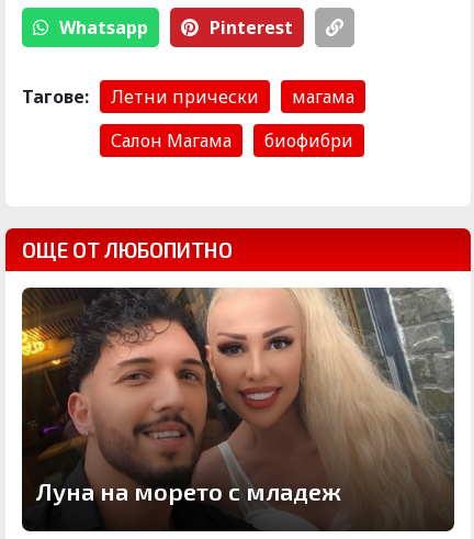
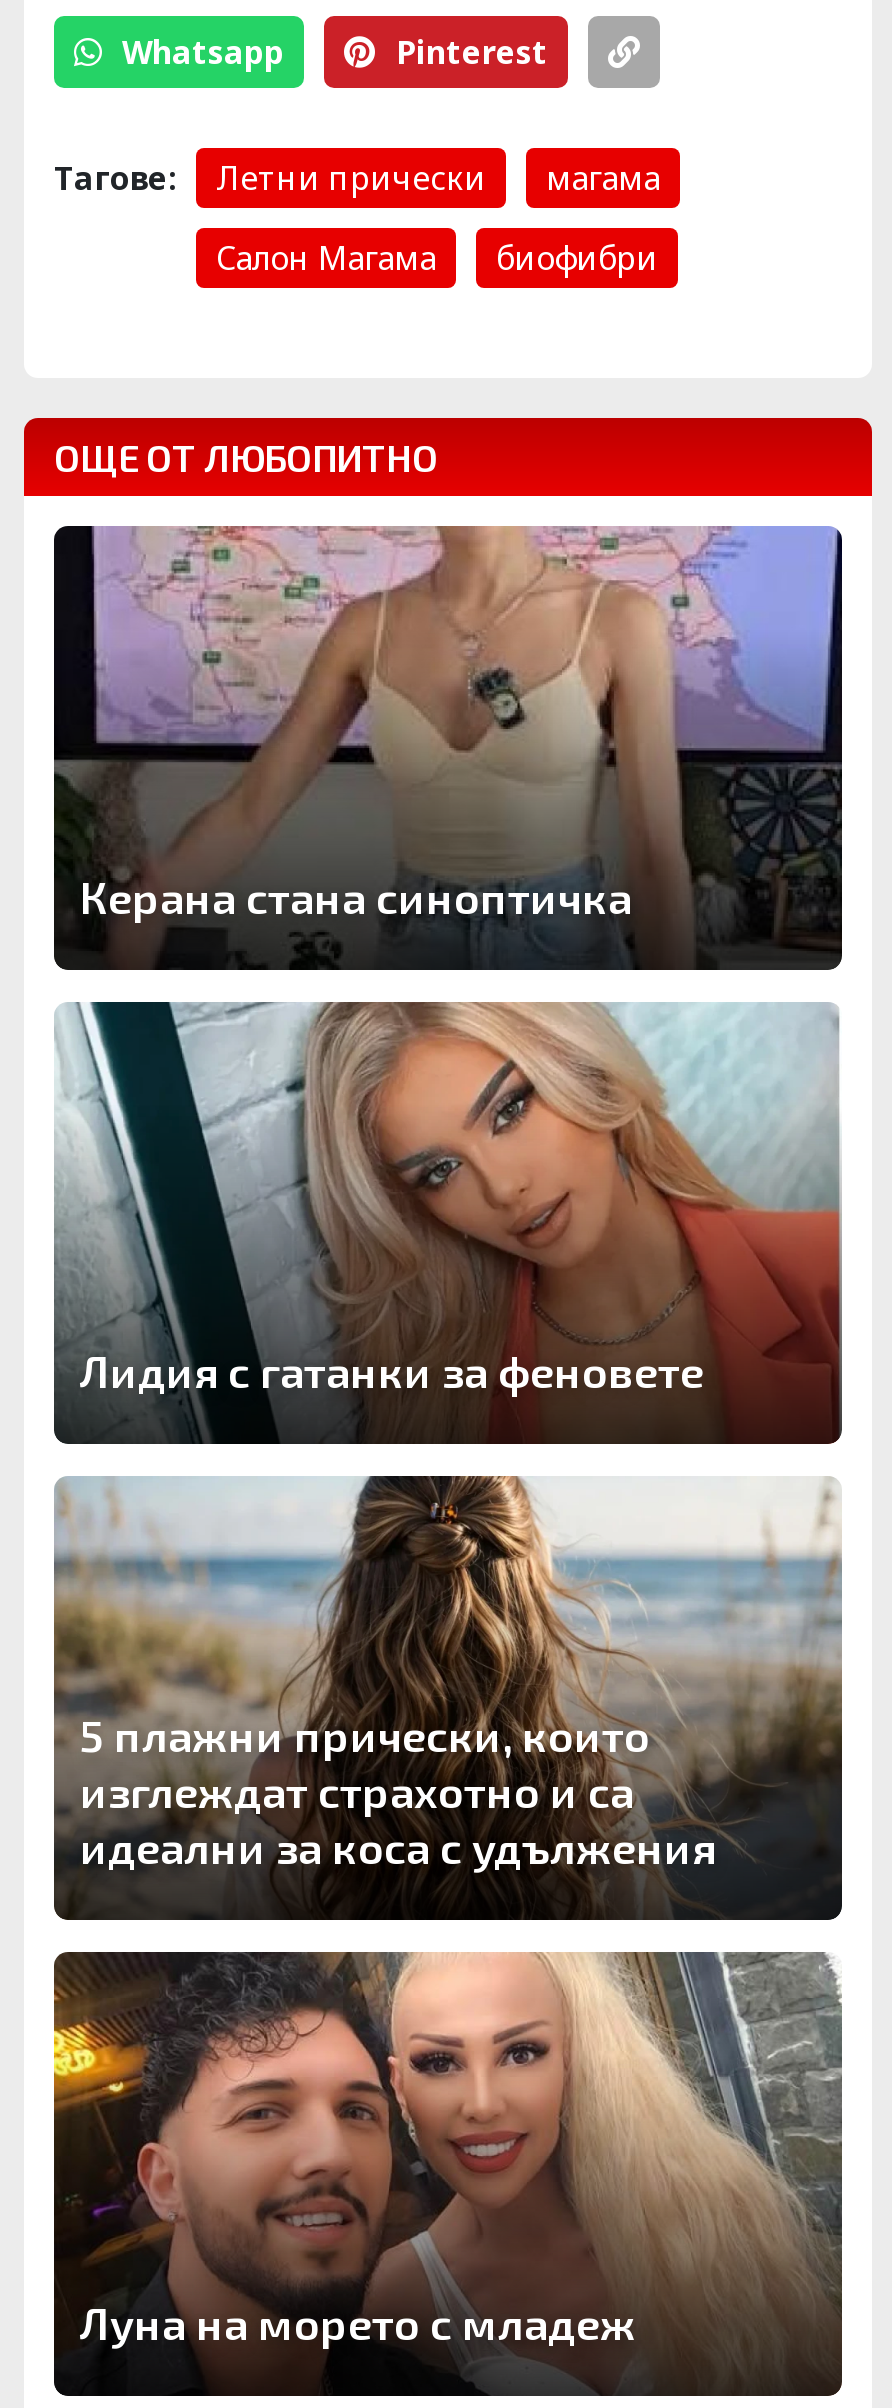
+ [image]
+ Керана стана синоптичка

+ [image]
+ Лидия с гатанки за феновете

+ [image]
+ 5 плажни прически, които
+ изглеждат страхотно и са
+ идеални за коса с удължения
